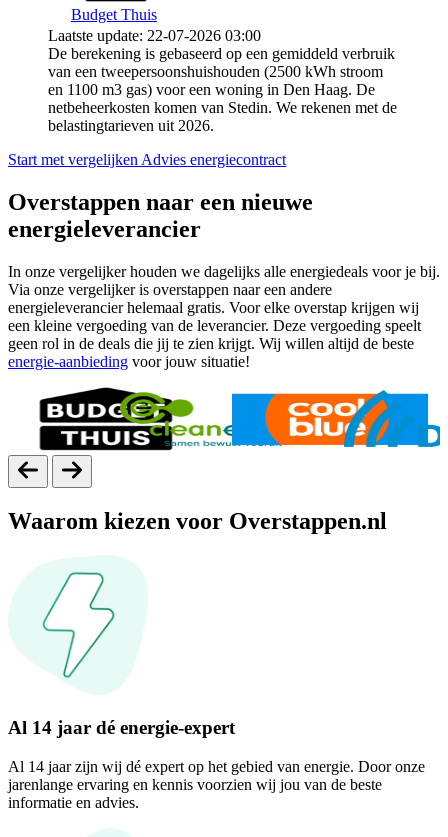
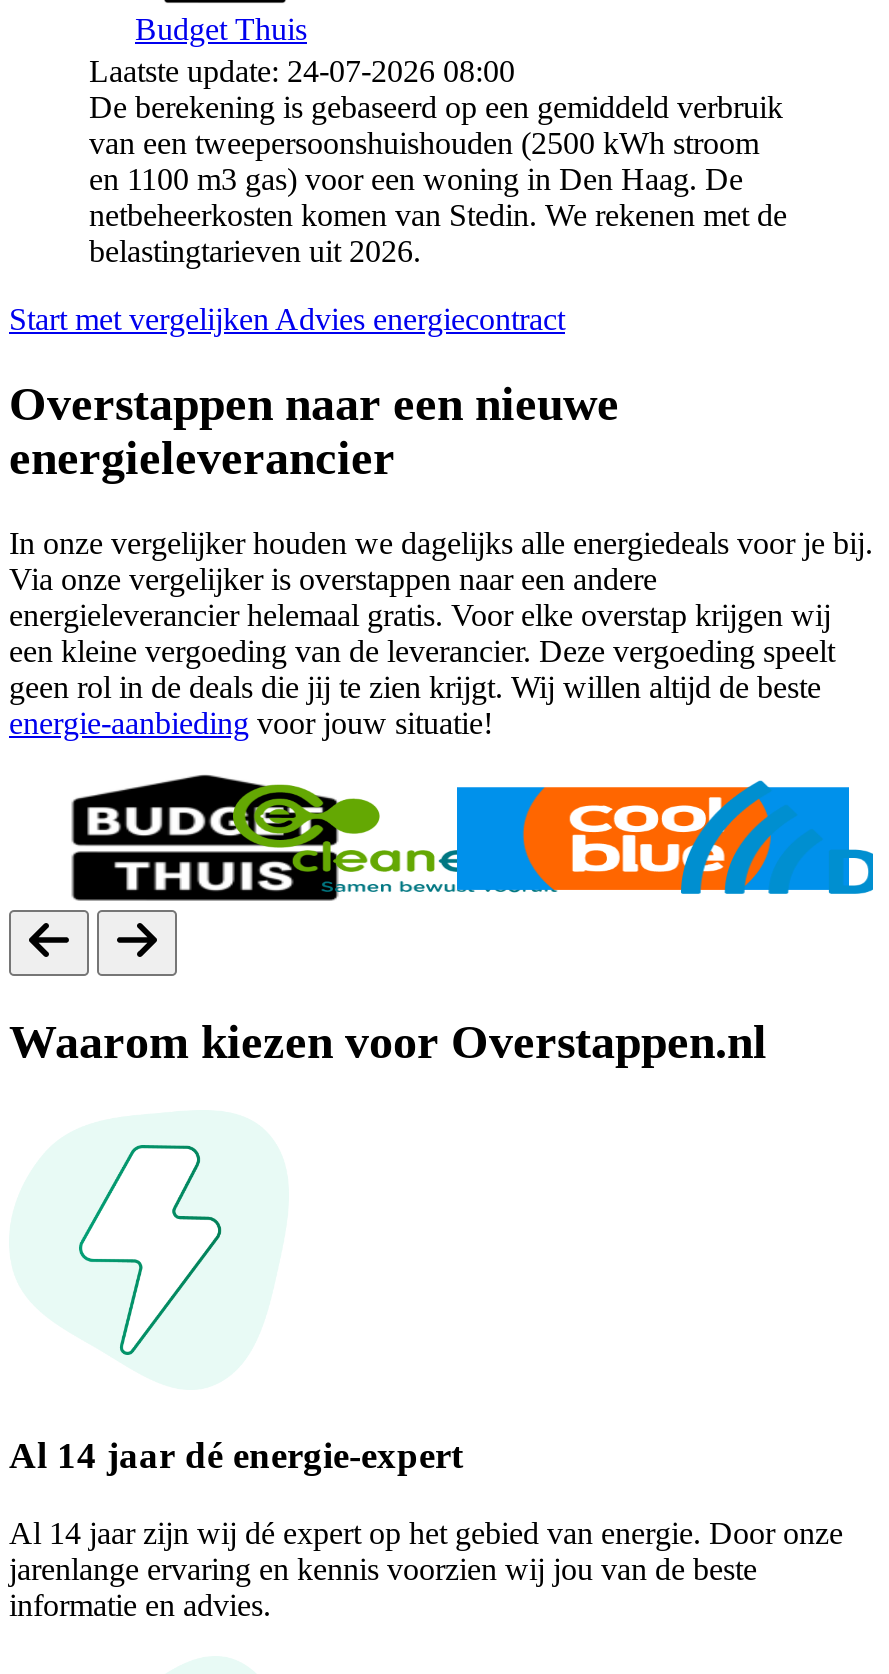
- Laatste update: 22-07-2026 03:00
+ Laatste update: 24-07-2026 08:00
